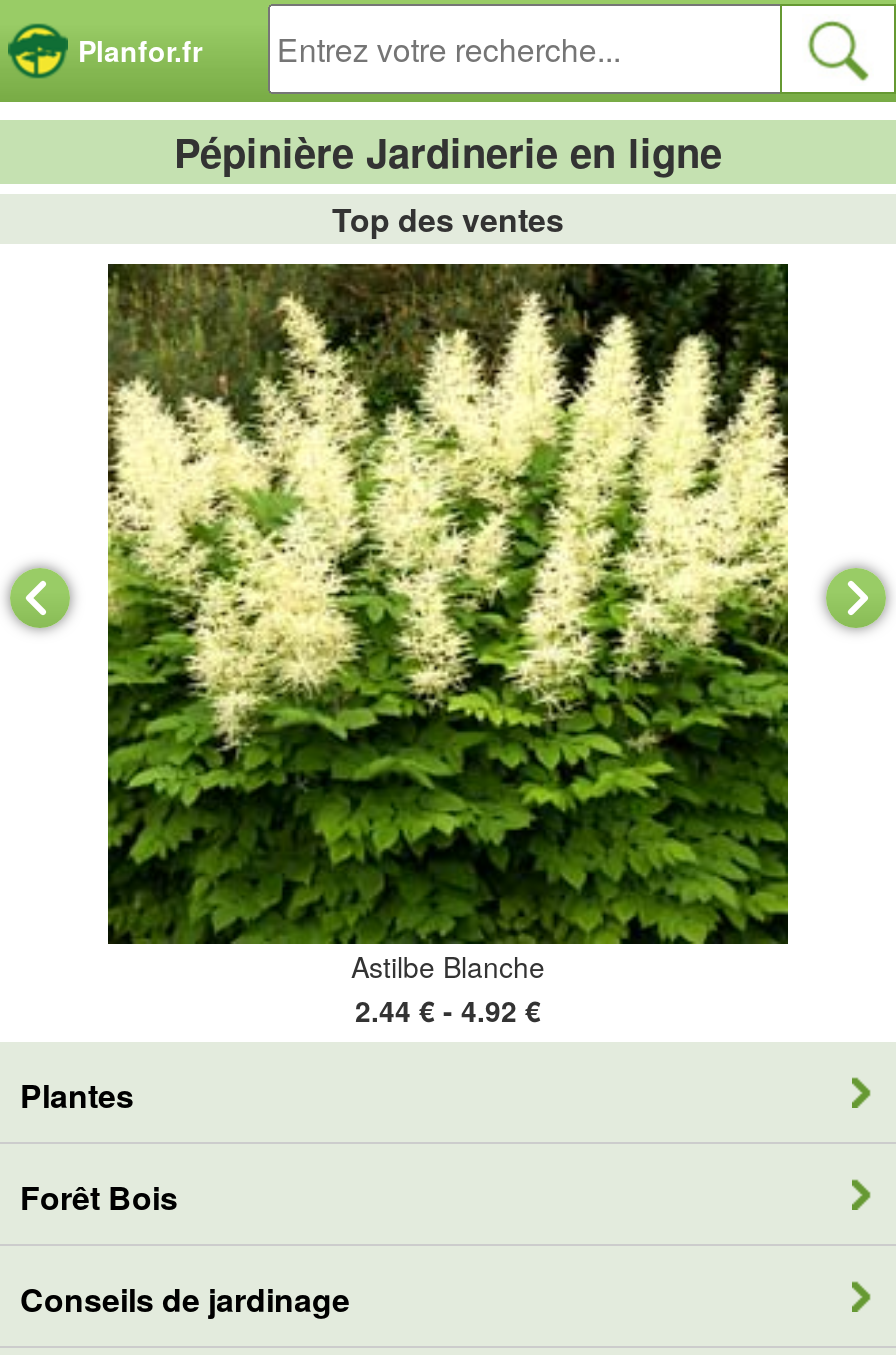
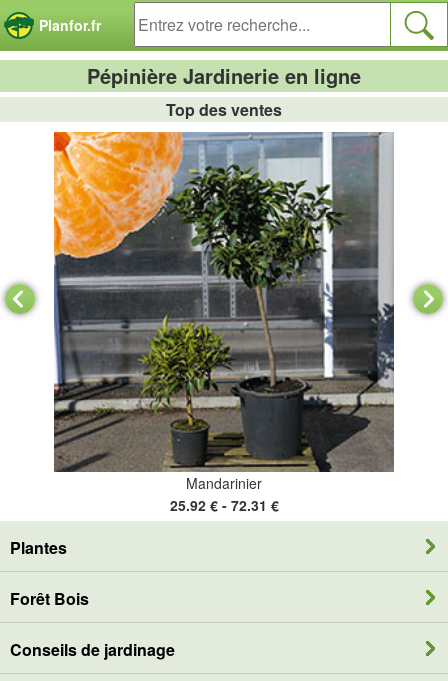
- [image]
- Astilbe Blanche
- 2.44 € - 4.92 €
+ [image]
+ Mandarinier
+ 25.92 € - 72.31 €
